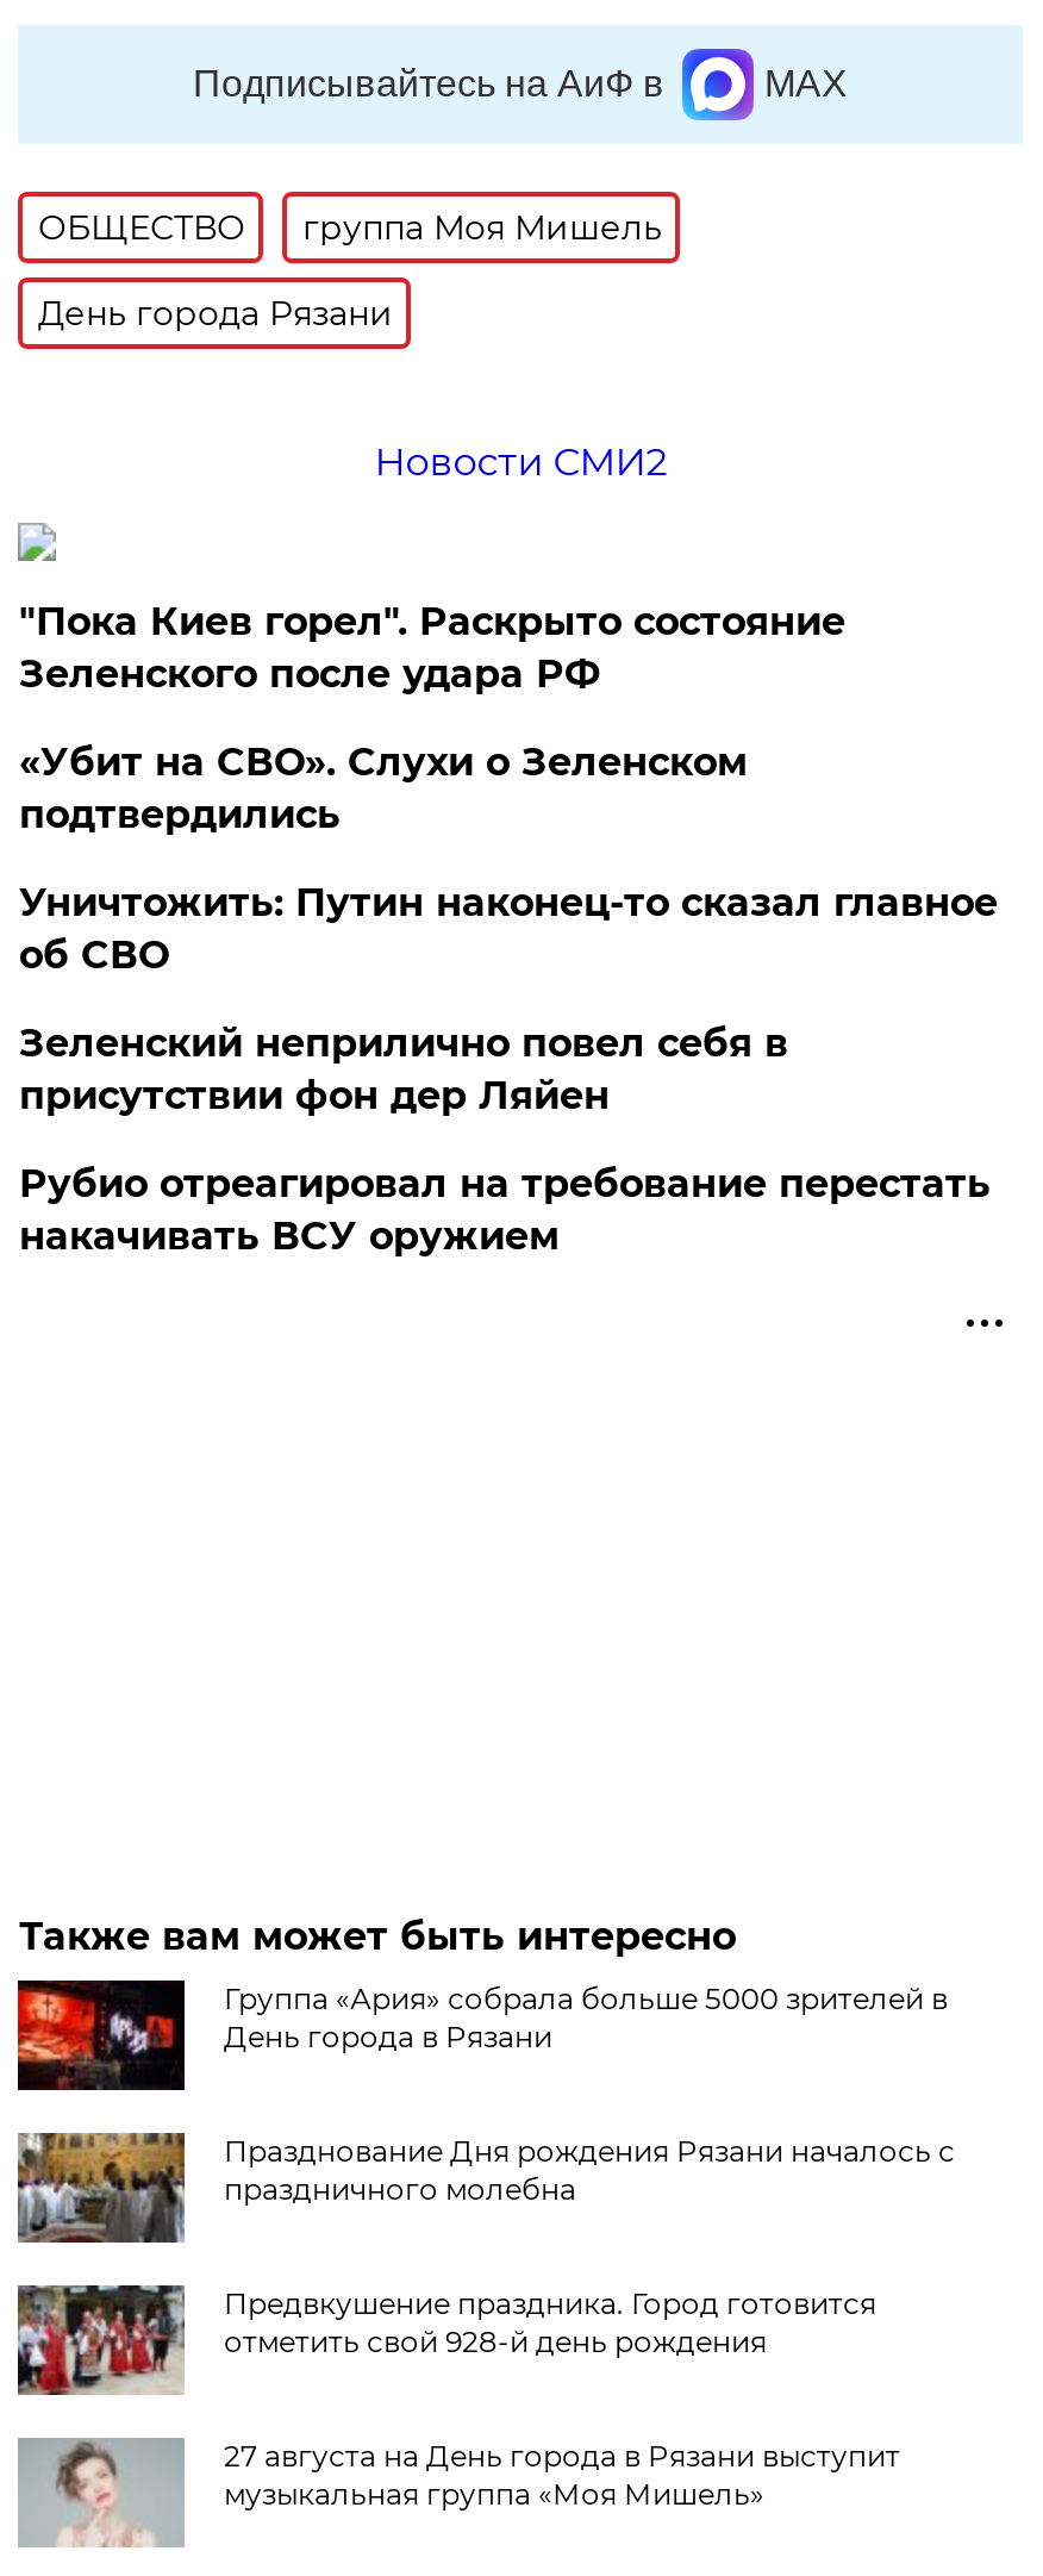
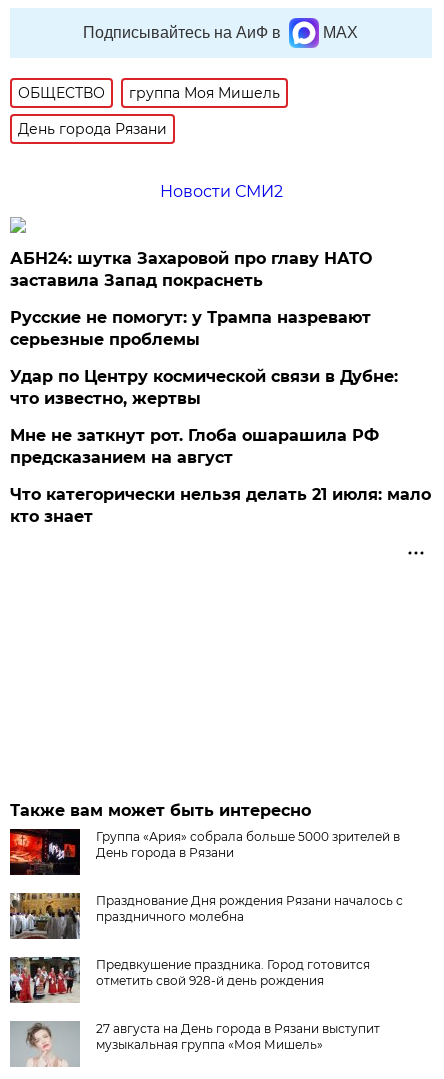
- "Пока Киев горел". Раскрыто состояние
- Зеленского после удара РФ
+ АБН24: шутка Захаровой про главу НАТО
+ заставила Запад покраснеть

- «Убит на СВО». Слухи о Зеленском
- подтвердились
+ Русские не помогут: у Трампа назревают
+ серьезные проблемы

- Уничтожить: Путин наконец-то сказал главное
- об СВО
+ Удар по Центру космической связи в Дубне:
+ что известно, жертвы

- Зеленский неприлично повел cебя в
- присутствии фон дер Ляйен
+ Мне не заткнут рот. Глоба ошарашила РФ
+ предсказанием на август

- Рубио отреагировал на требование перестать
- накачивать ВСУ оружием
+ Что категорически нельзя делать 21 июля: мало
+ кто знает
